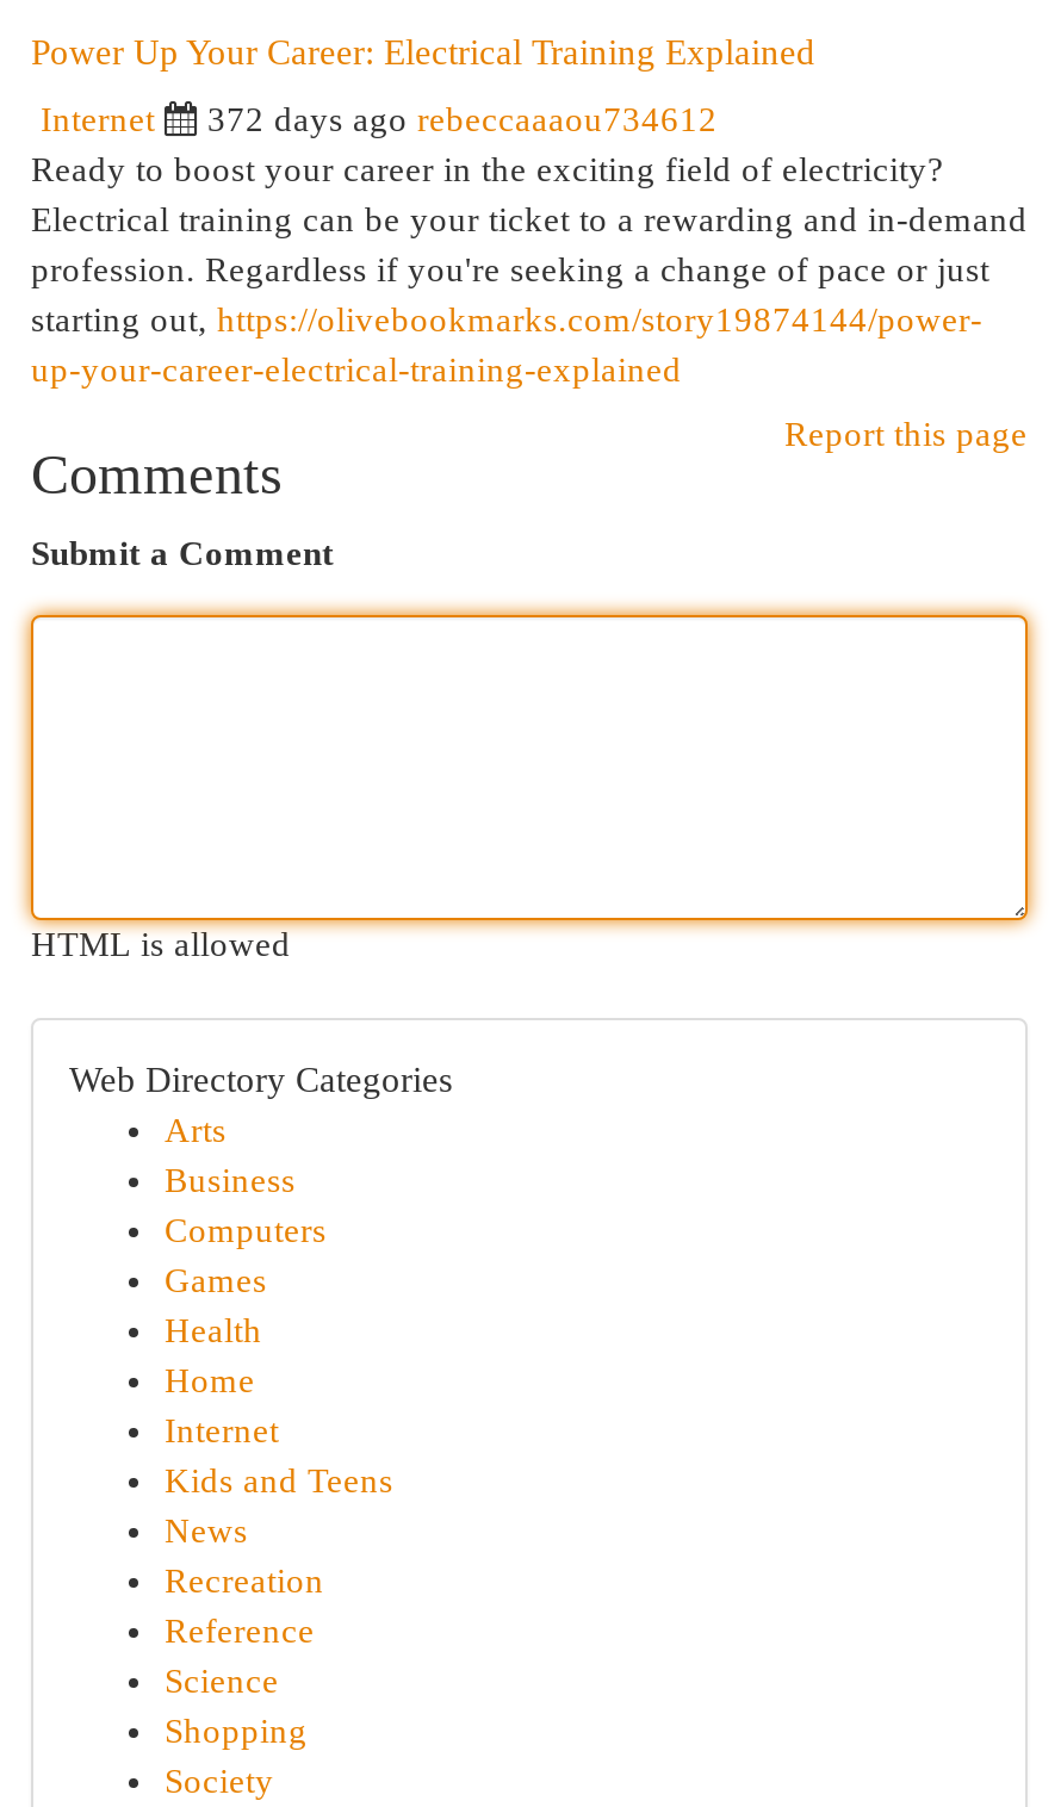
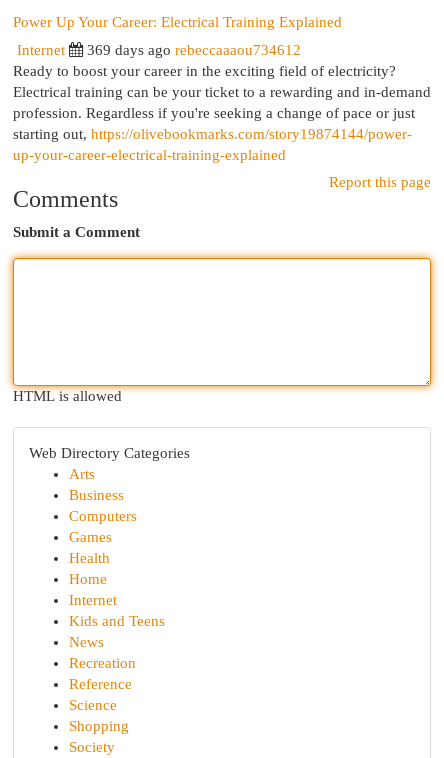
- 372 days ago rebeccaaaou734612
+ 369 days ago rebeccaaaou734612
